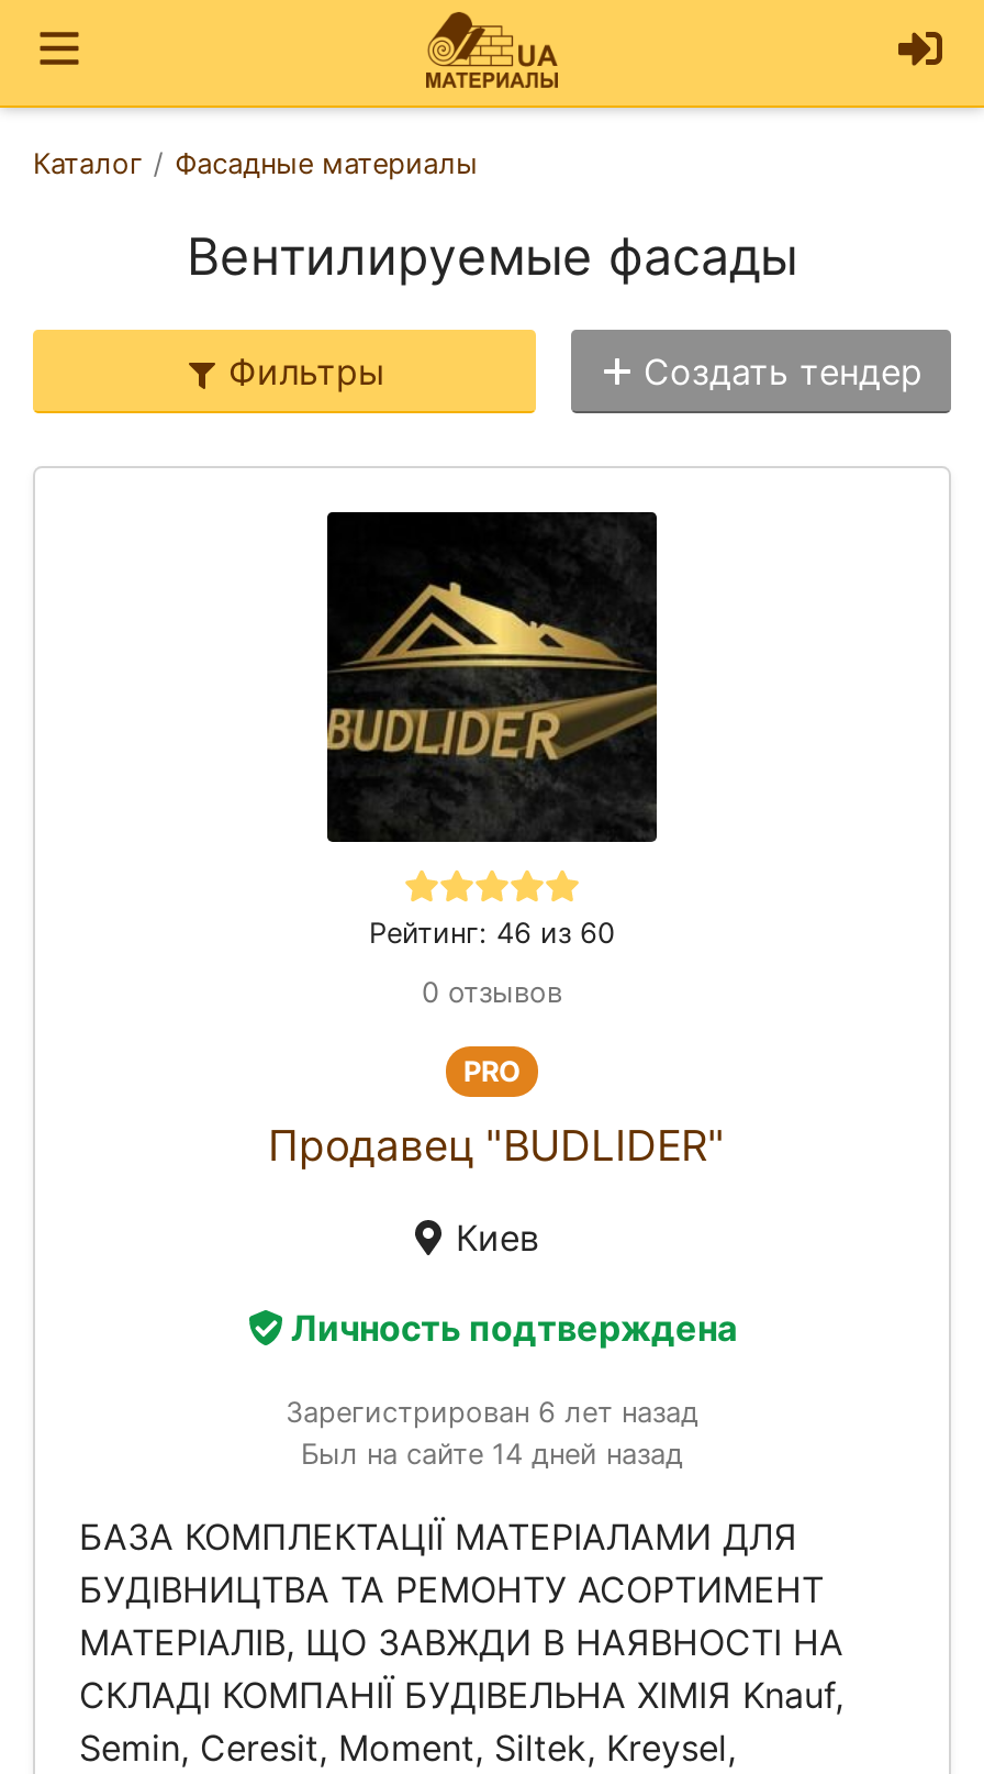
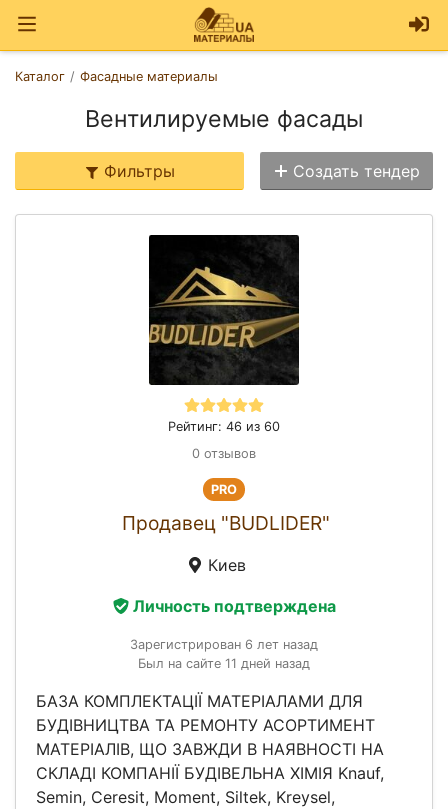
- Был на сайте 14 дней назад
+ Был на сайте 11 дней назад
